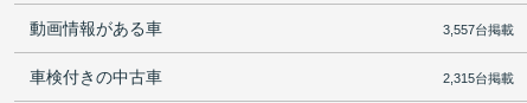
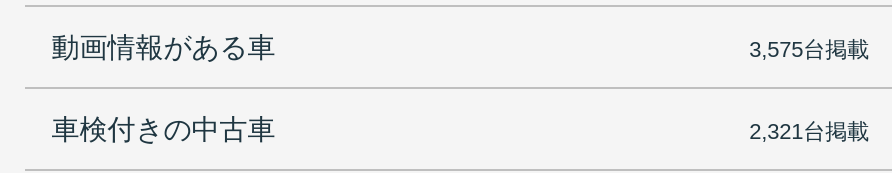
- 3,557台掲載
+ 3,575台掲載

- 2,315台掲載
+ 2,321台掲載
